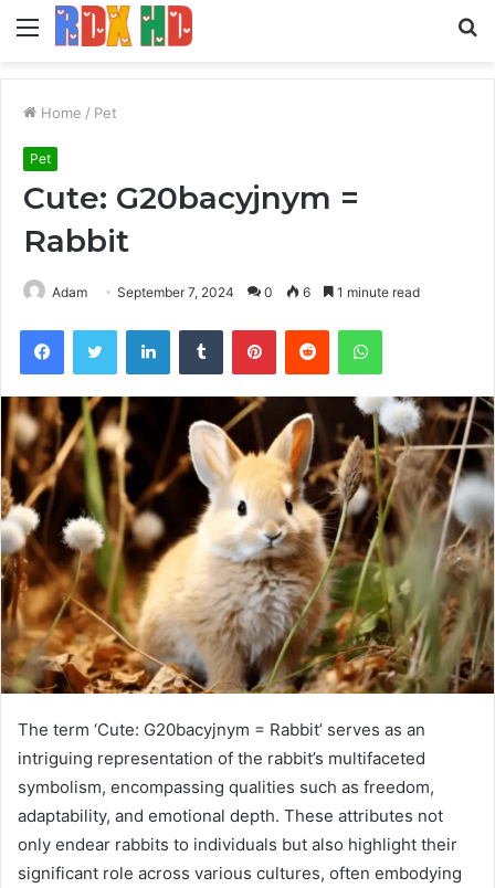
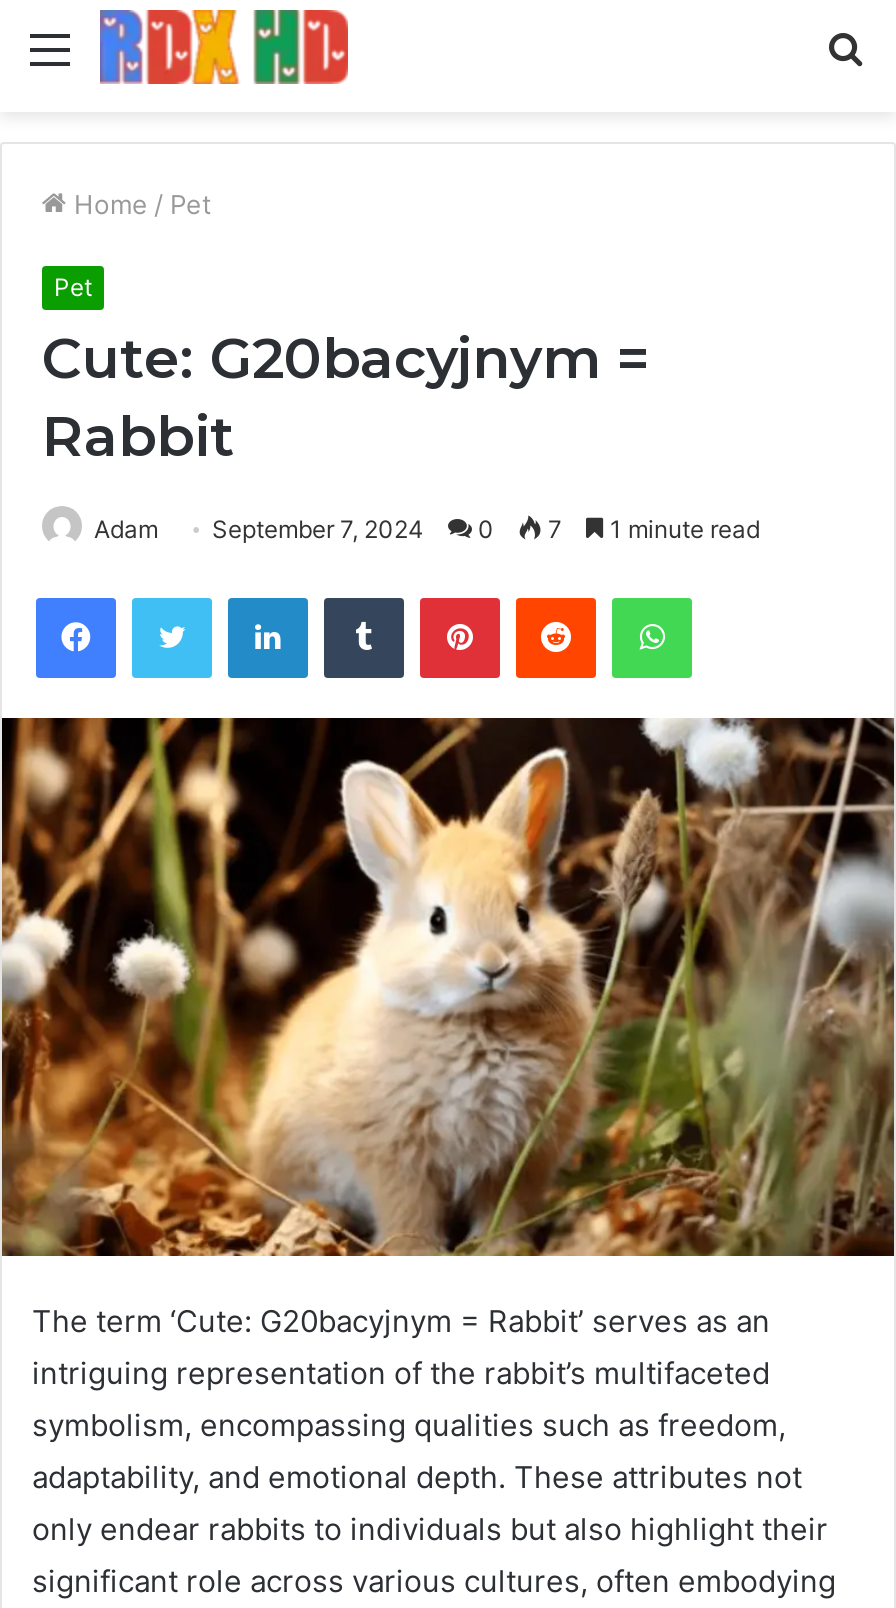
- Adam September 7, 2024 0 6 1 minute read
+ Adam September 7, 2024 0 7 1 minute read
